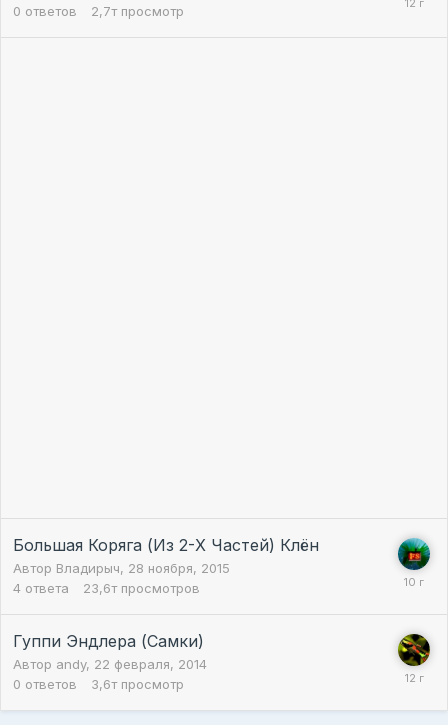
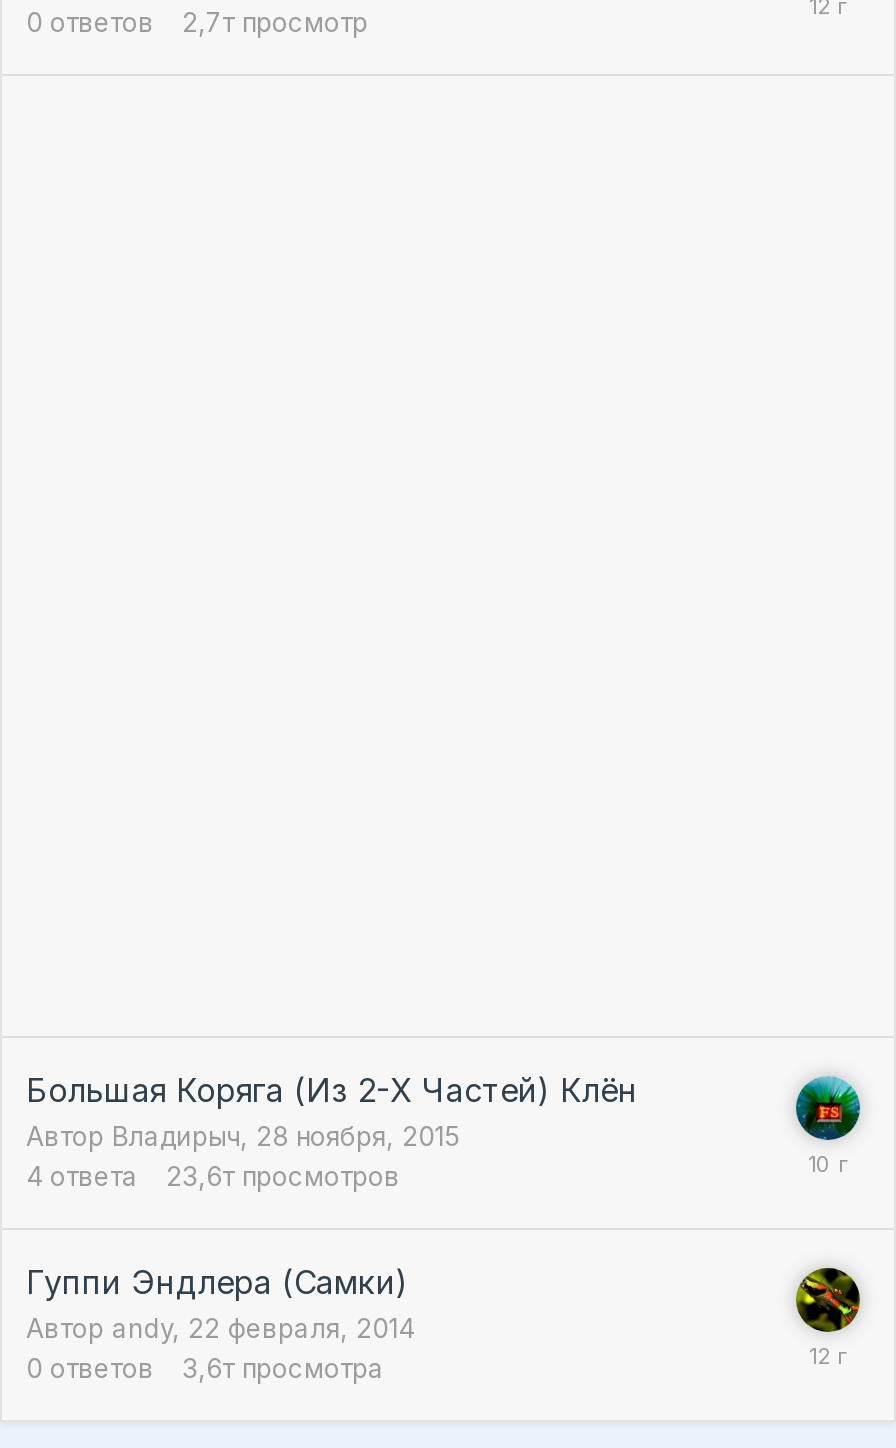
- 0 ответов 3,6т просмотр
+ 0 ответов 3,6т просмотра
